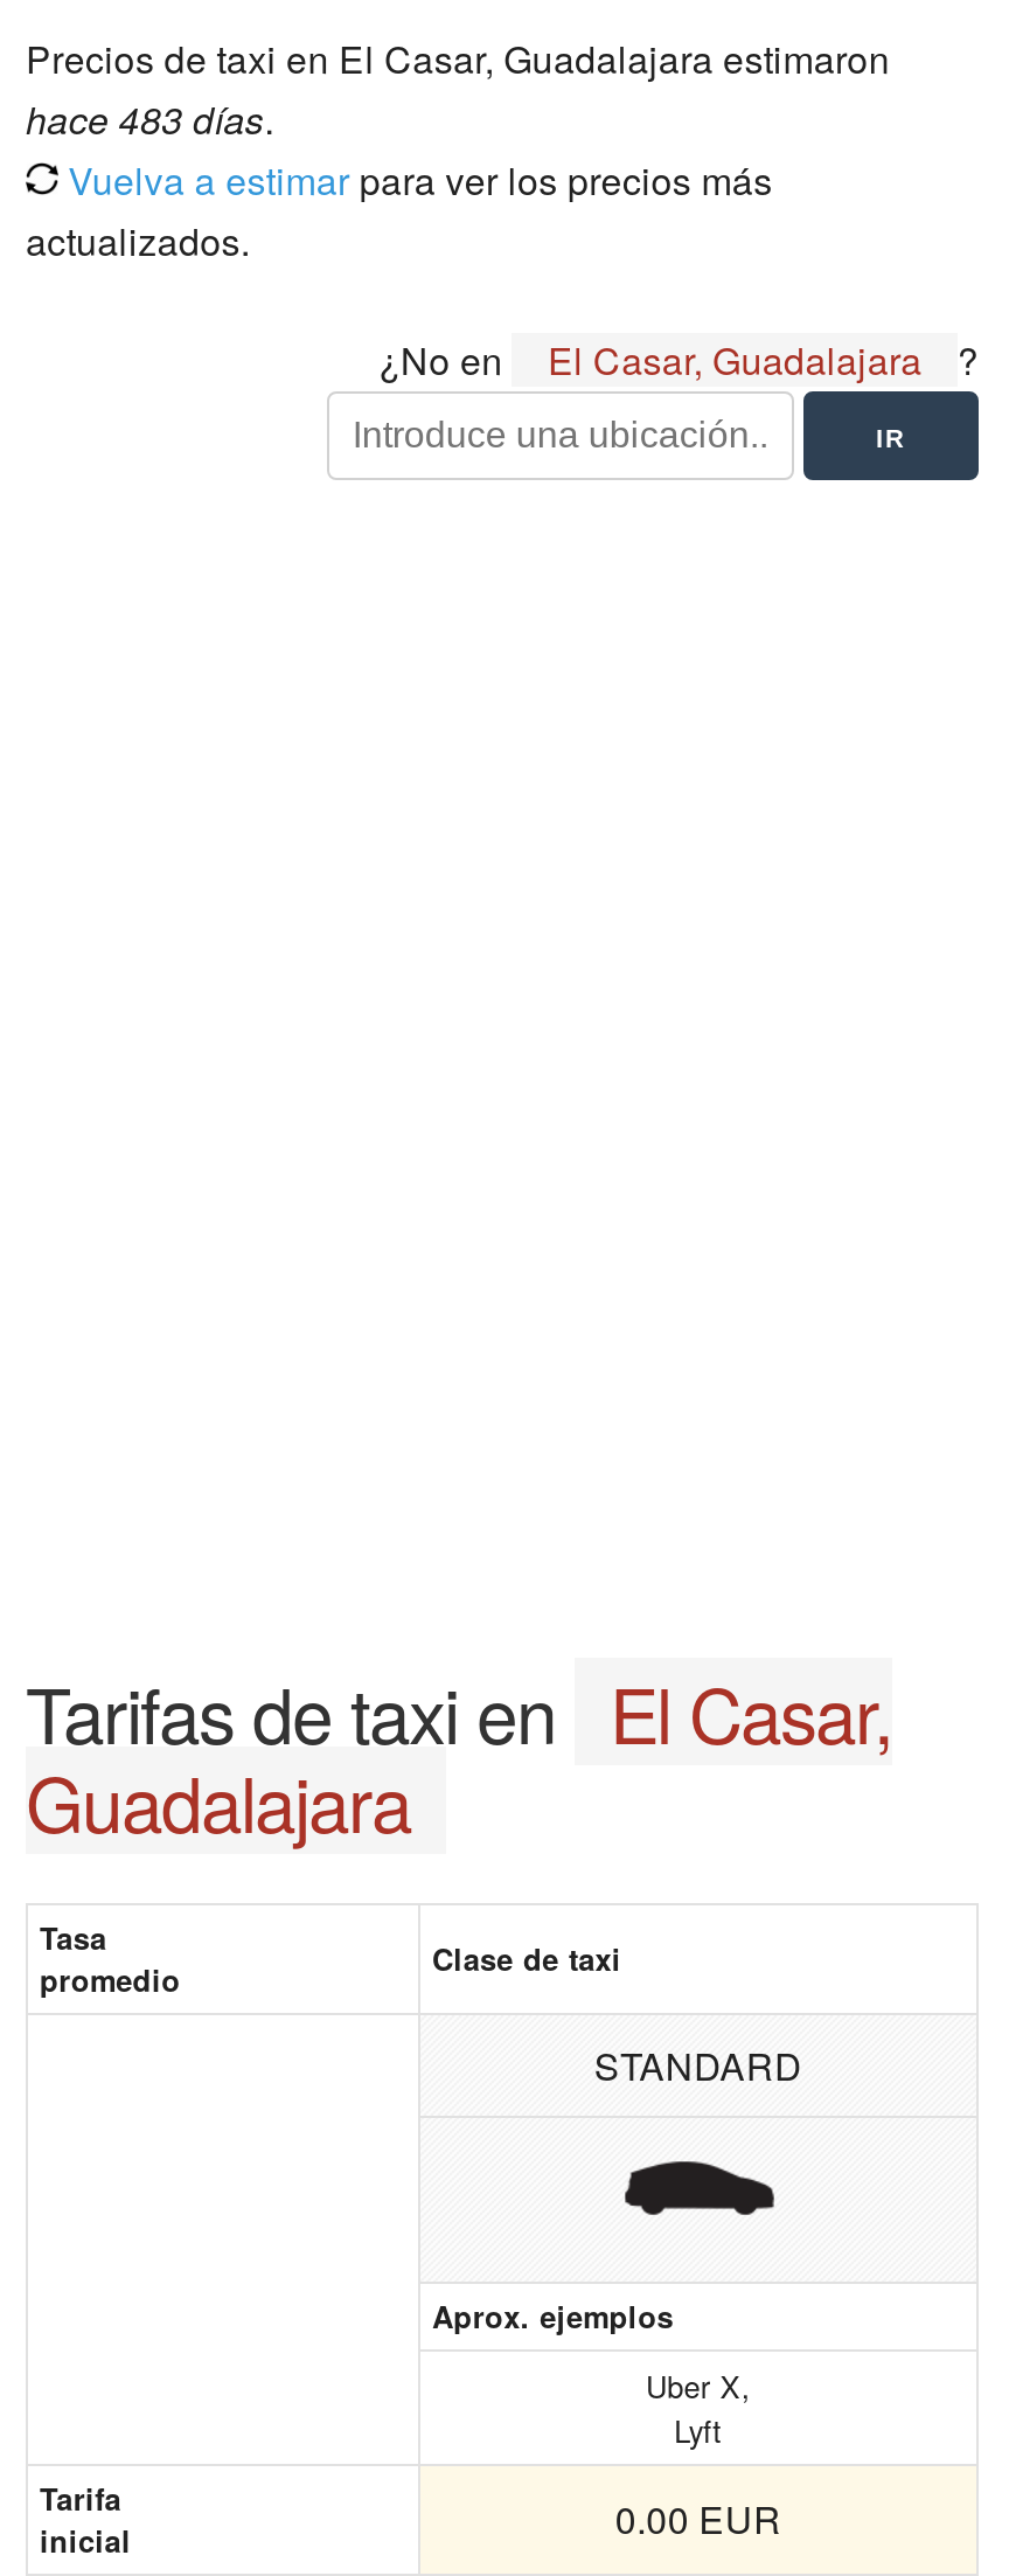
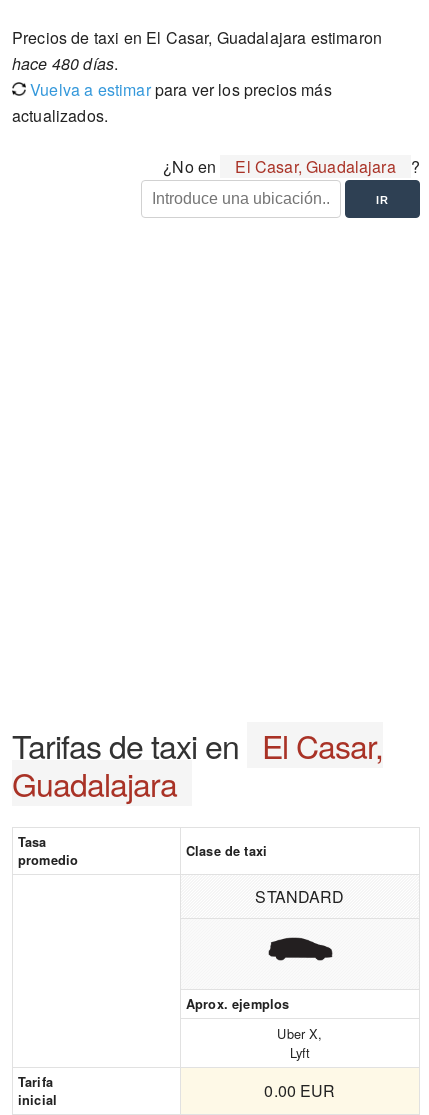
- hace 483 días.
+ hace 480 días.
